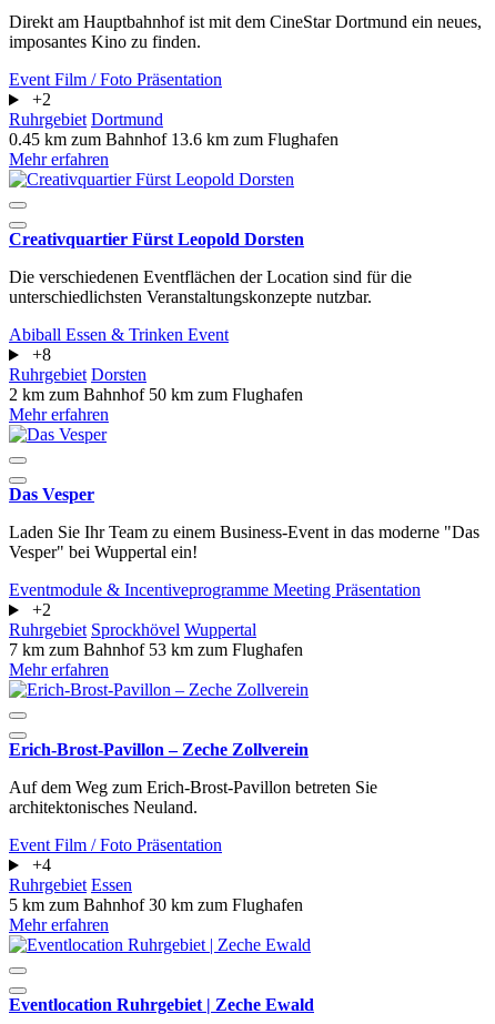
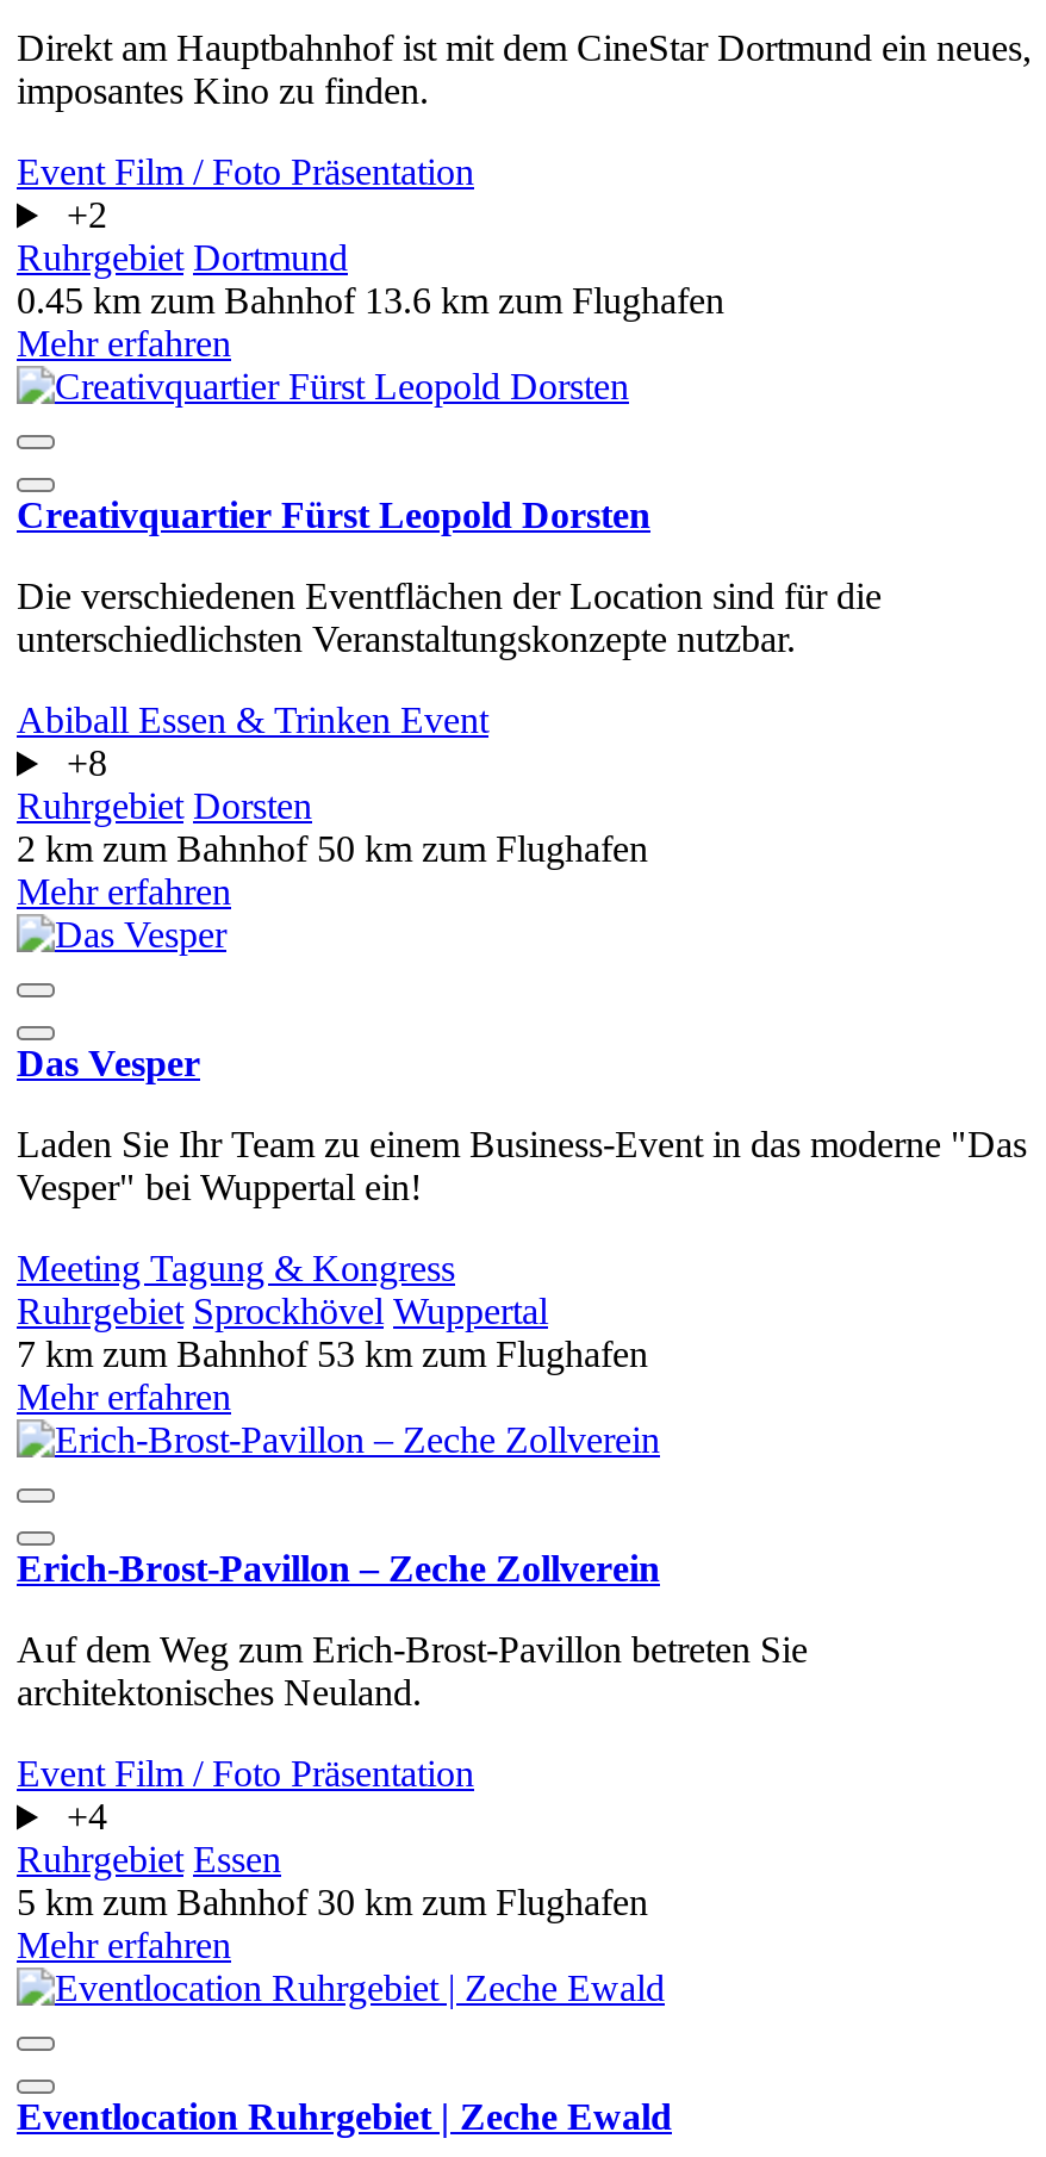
- Eventmodule & Incentiveprogramme Meeting Präsentation
- +2
+ Meeting Tagung & Kongress
